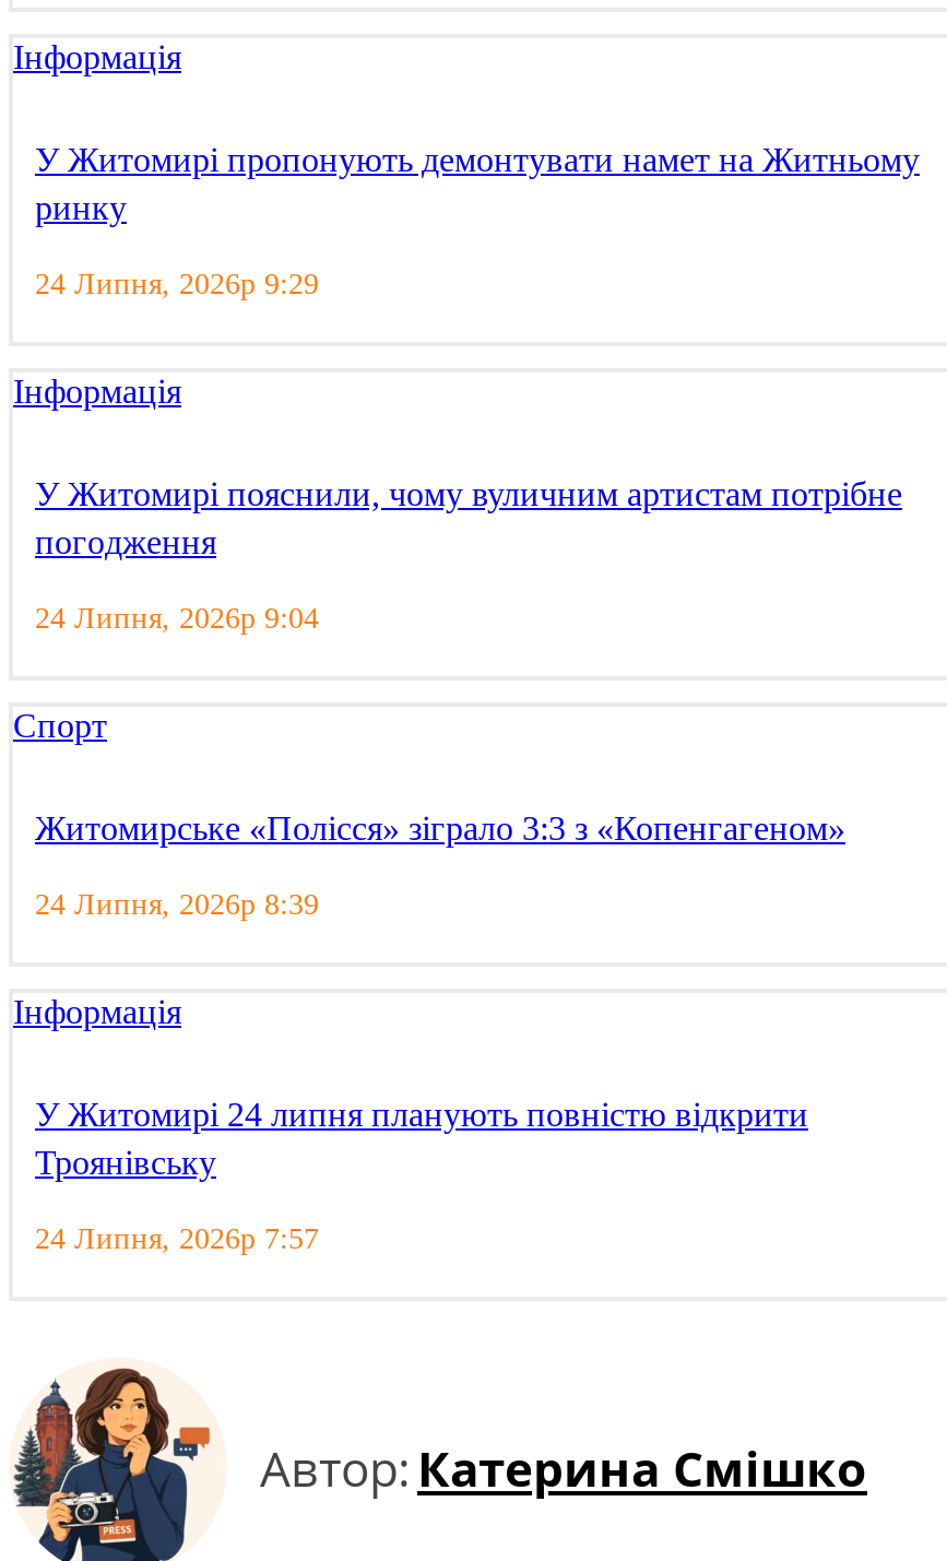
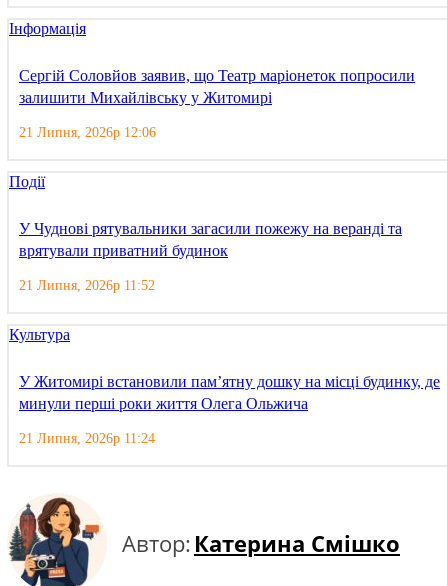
- У Житомирі пропонують демонтувати намет на Житньому
- ринку
- 24 Липня, 2026р 9:29
- Інформація
- У Житомирі пояснили, чому вуличним артистам потрібне
- погодження
- 24 Липня, 2026р 9:04
- Спорт
- Житомирське «Полісся» зіграло 3:3 з «Копенгагеном»
- 24 Липня, 2026р 8:39
- Інформація
- У Житомирі 24 липня планують повністю відкрити
- Троянівську
- 24 Липня, 2026р 7:57
+ Сергій Соловйов заявив, що Театр маріонеток попросили
+ залишити Михайлівську у Житомирі
+ 21 Липня, 2026р 12:06
+ Події
+ У Чуднові рятувальники загасили пожежу на веранді та
+ врятували приватний будинок
+ 21 Липня, 2026р 11:52
+ Культура
+ У Житомирі встановили пам’ятну дошку на місці будинку, де
+ минули перші роки життя Олега Ольжича
+ 21 Липня, 2026р 11:24
